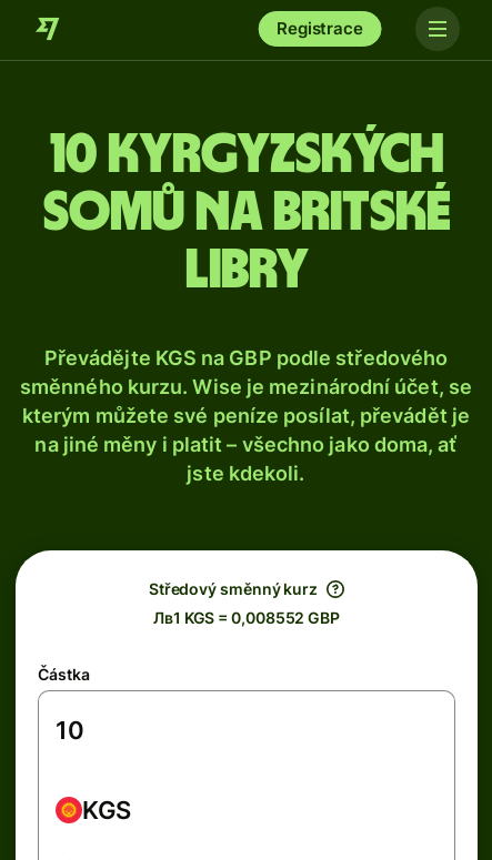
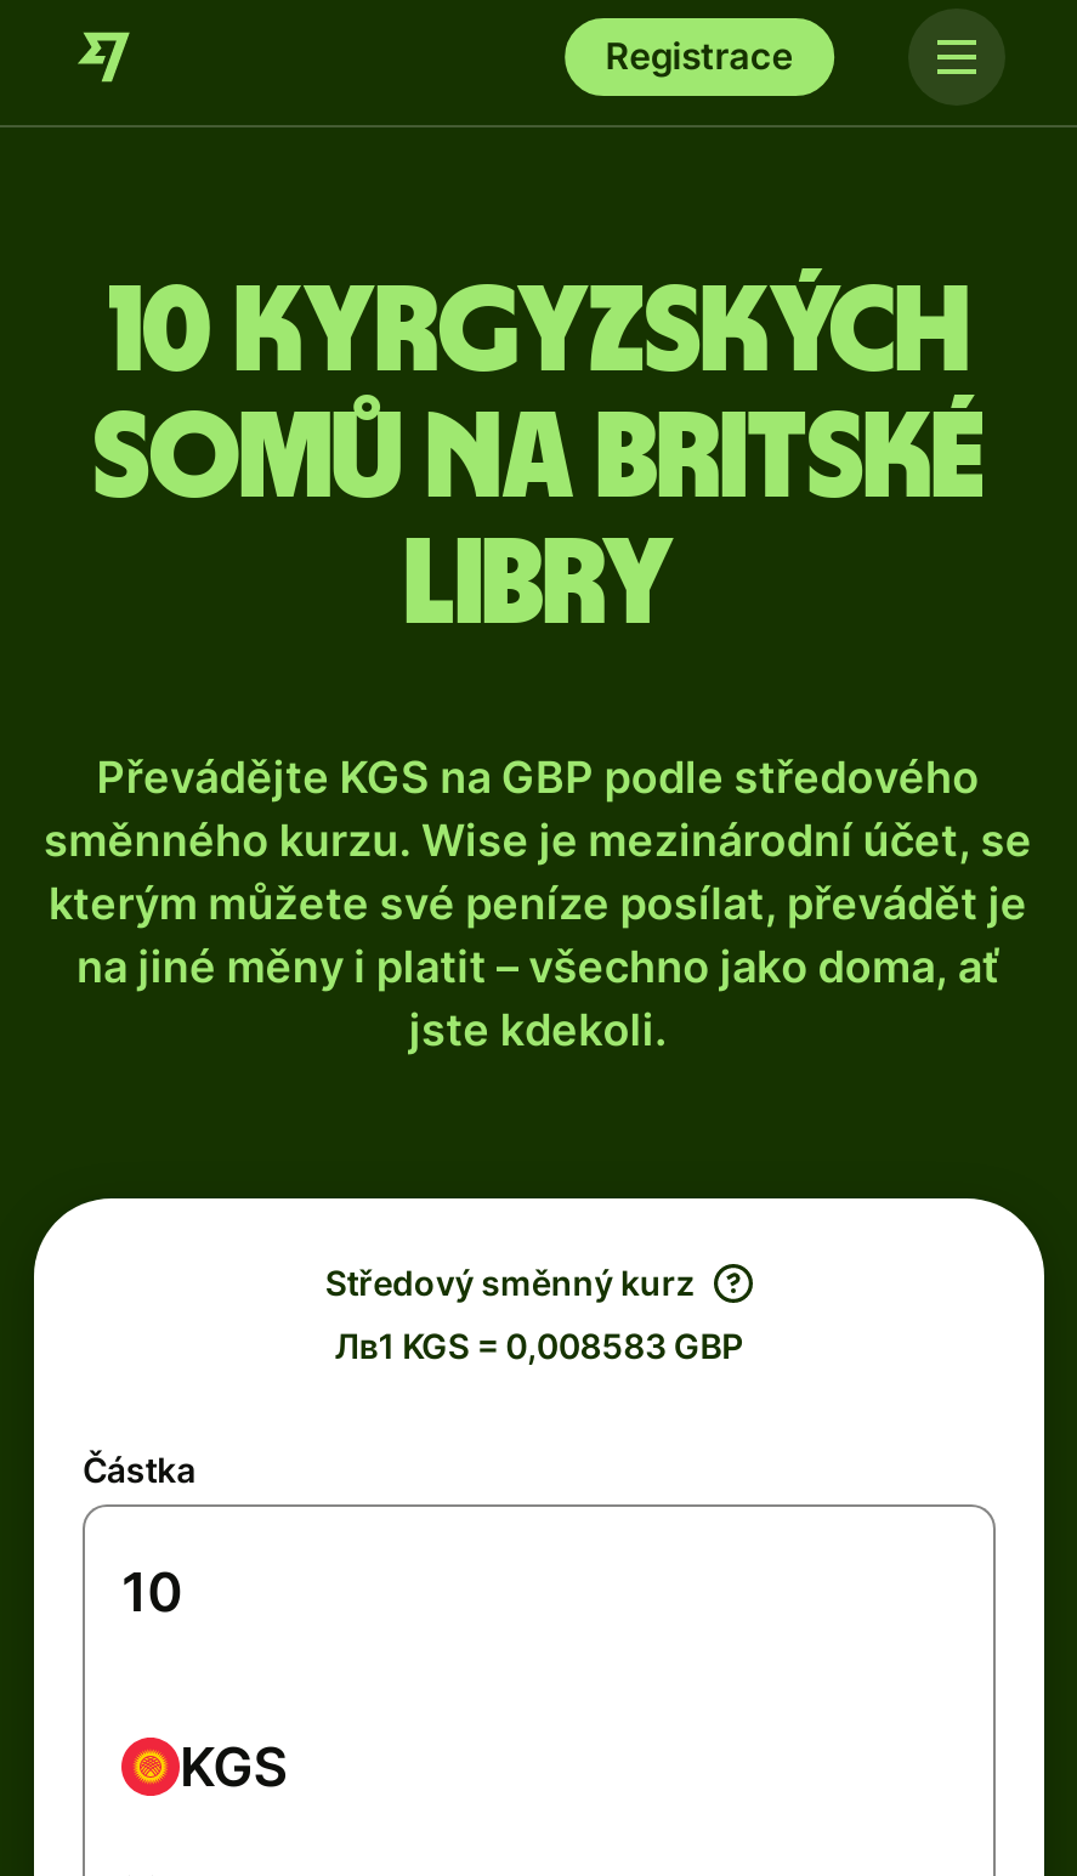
- Лв1 KGS = 0,008552 GBP
+ Лв1 KGS = 0,008583 GBP
